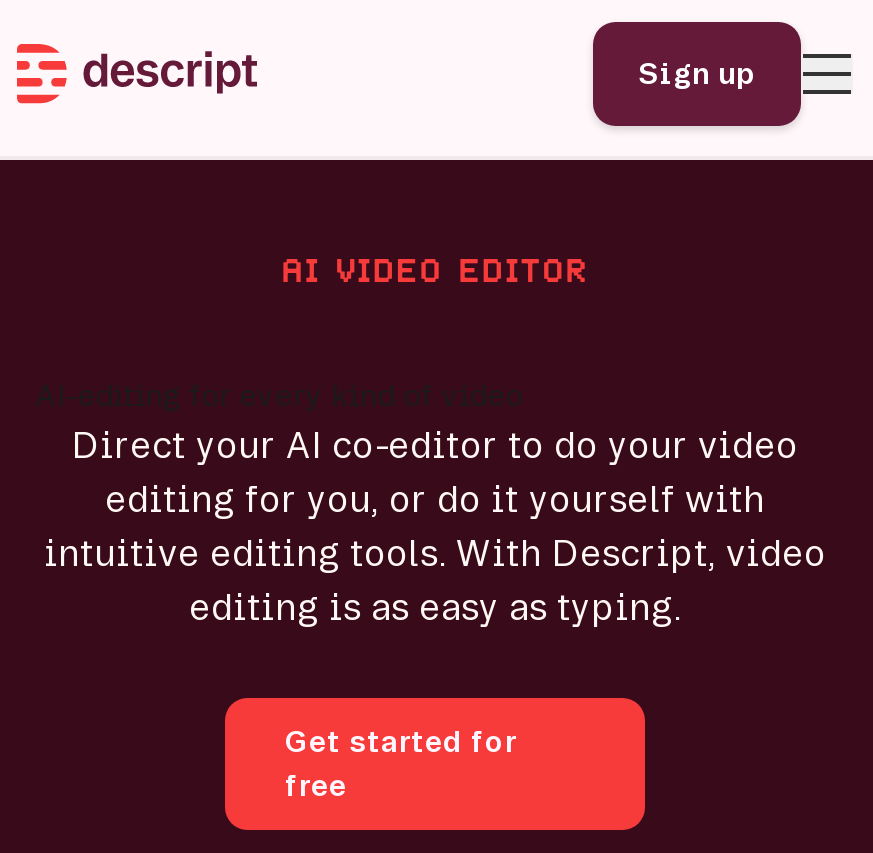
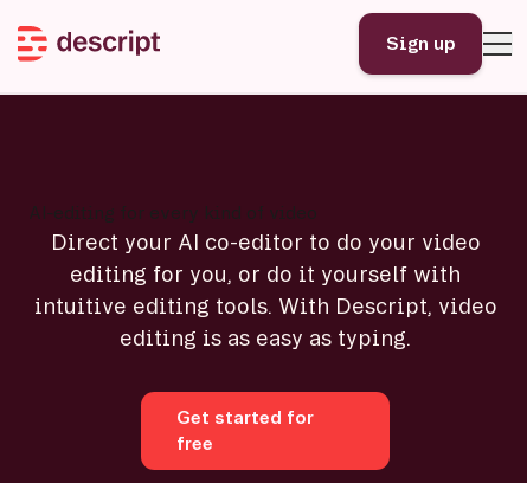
- AI VIDEO EDITOR
